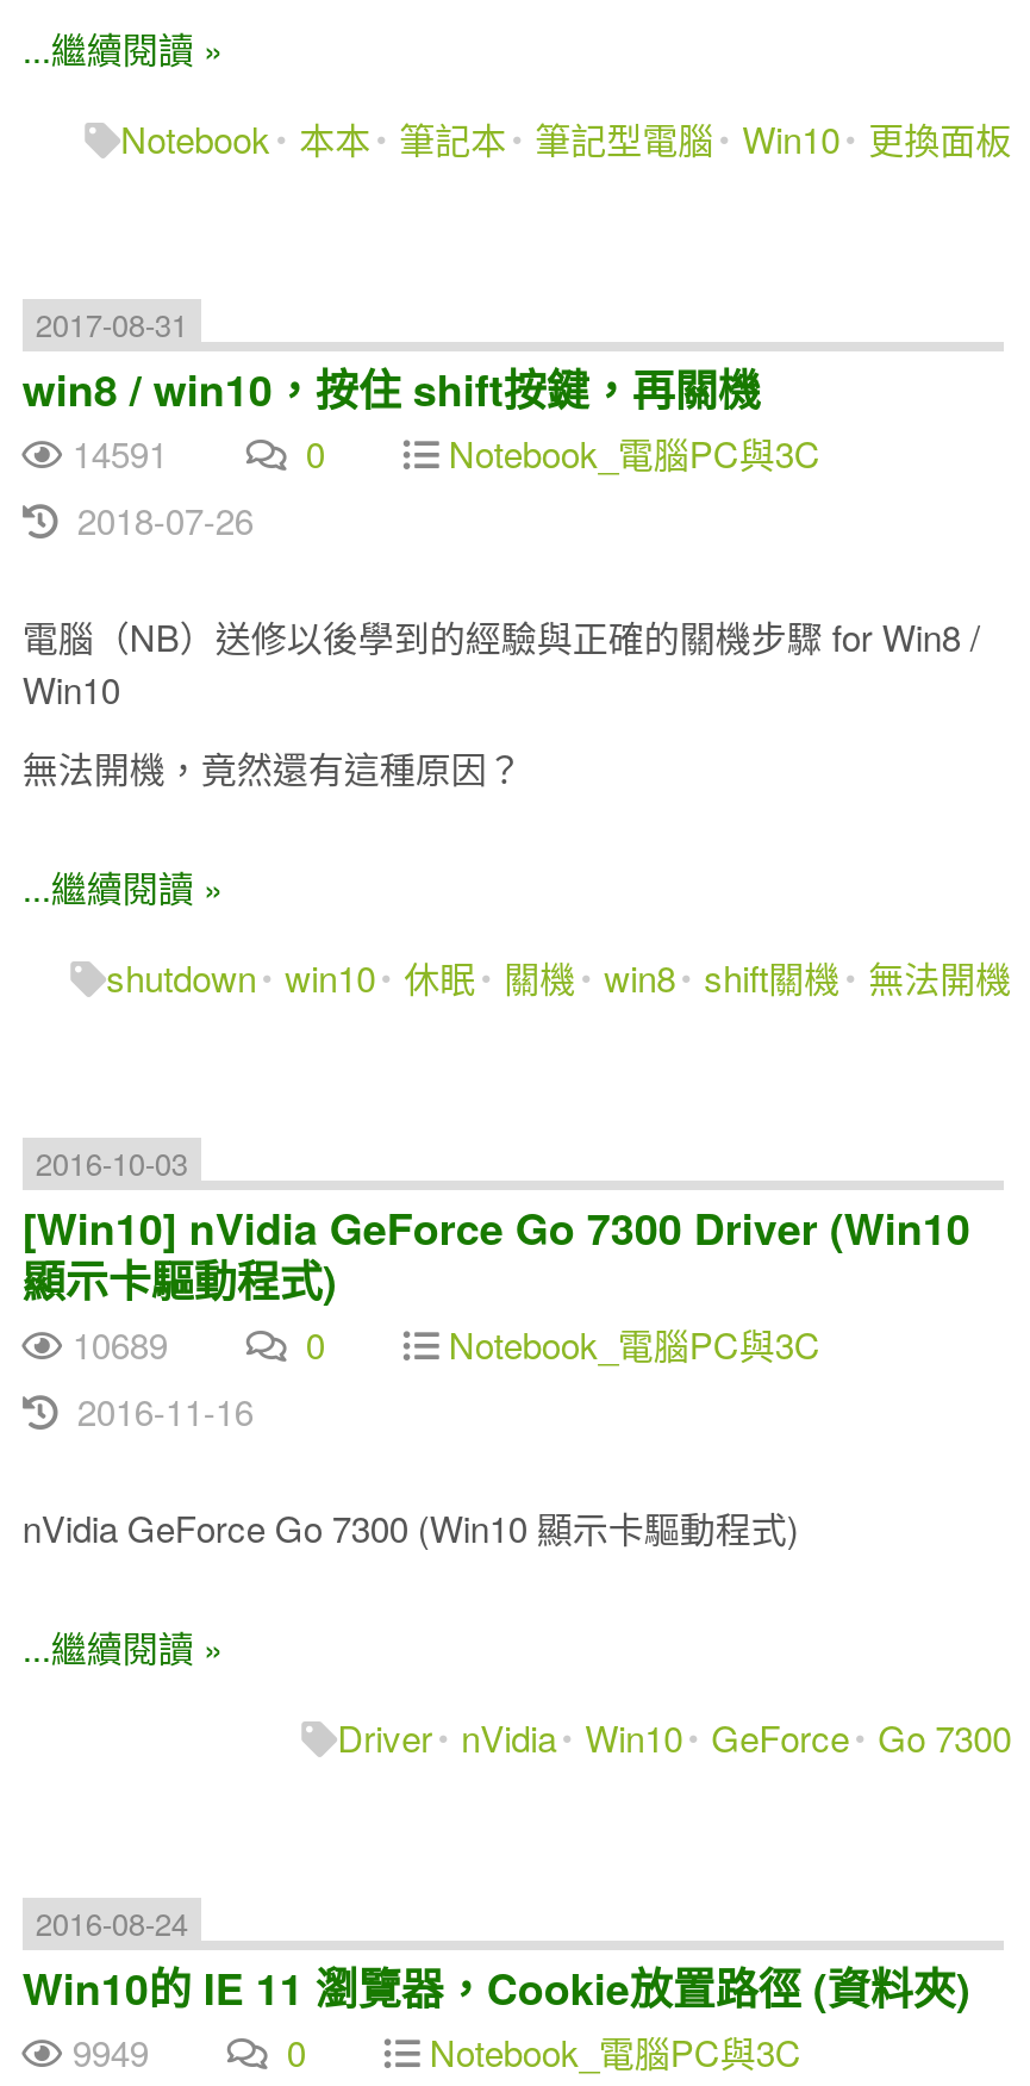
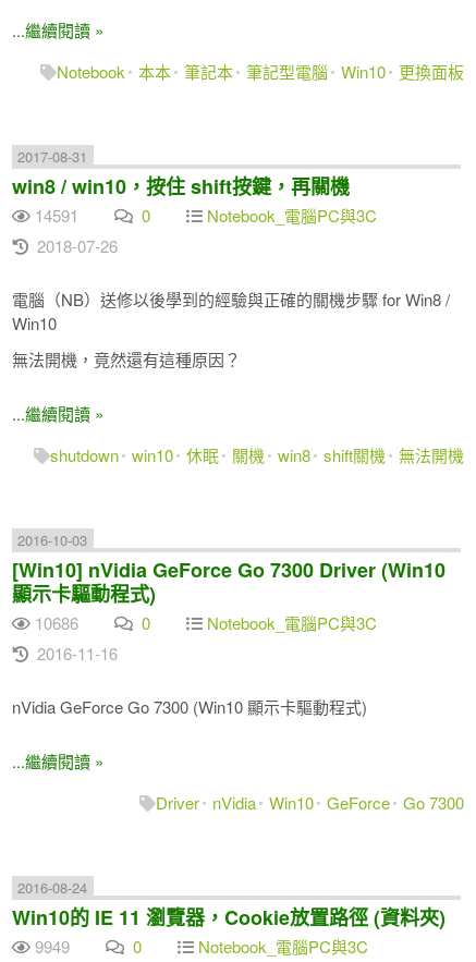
- 10689
+ 10686
